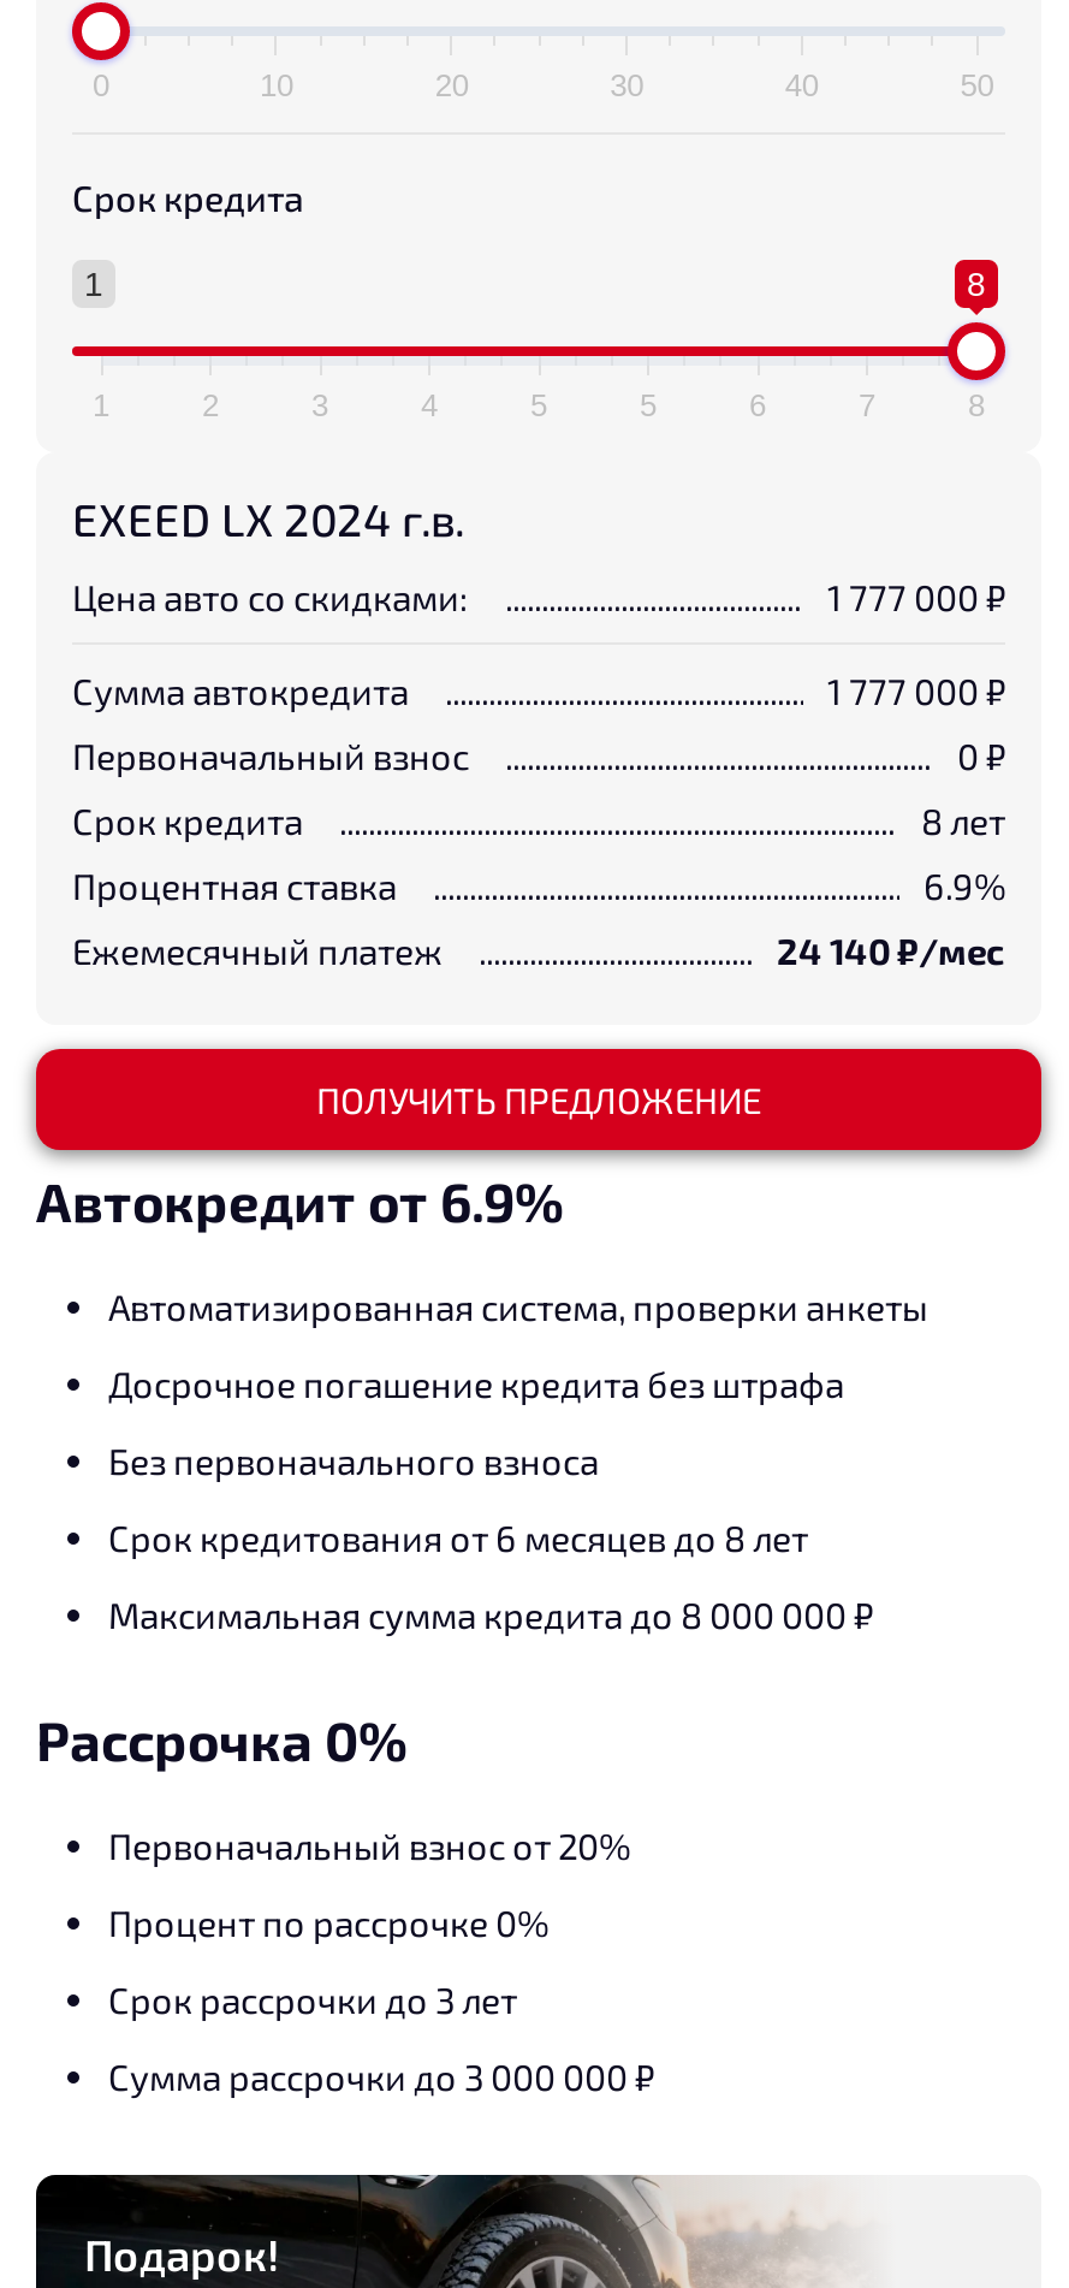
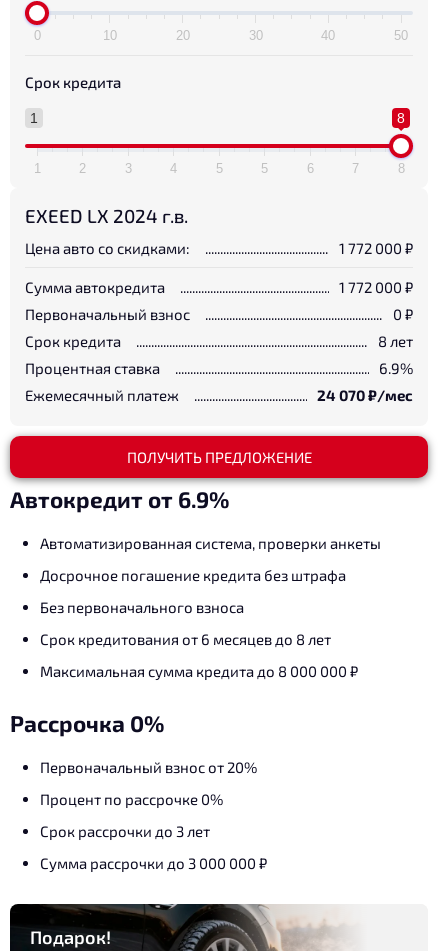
- 1 777 000 ₽
+ 1 772 000 ₽

- 1 777 000 ₽
+ 1 772 000 ₽

- 24 140₽/мес
+ 24 070₽/мес
